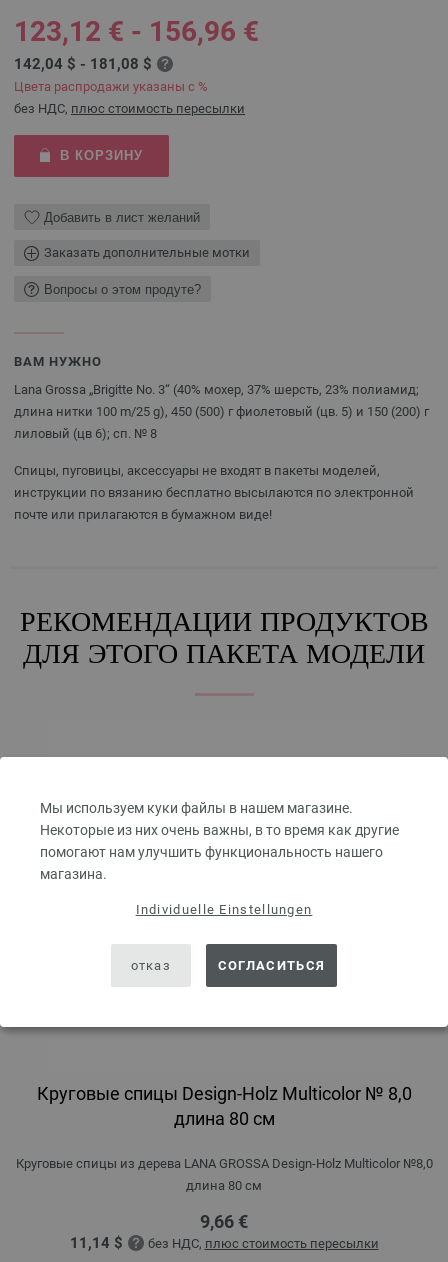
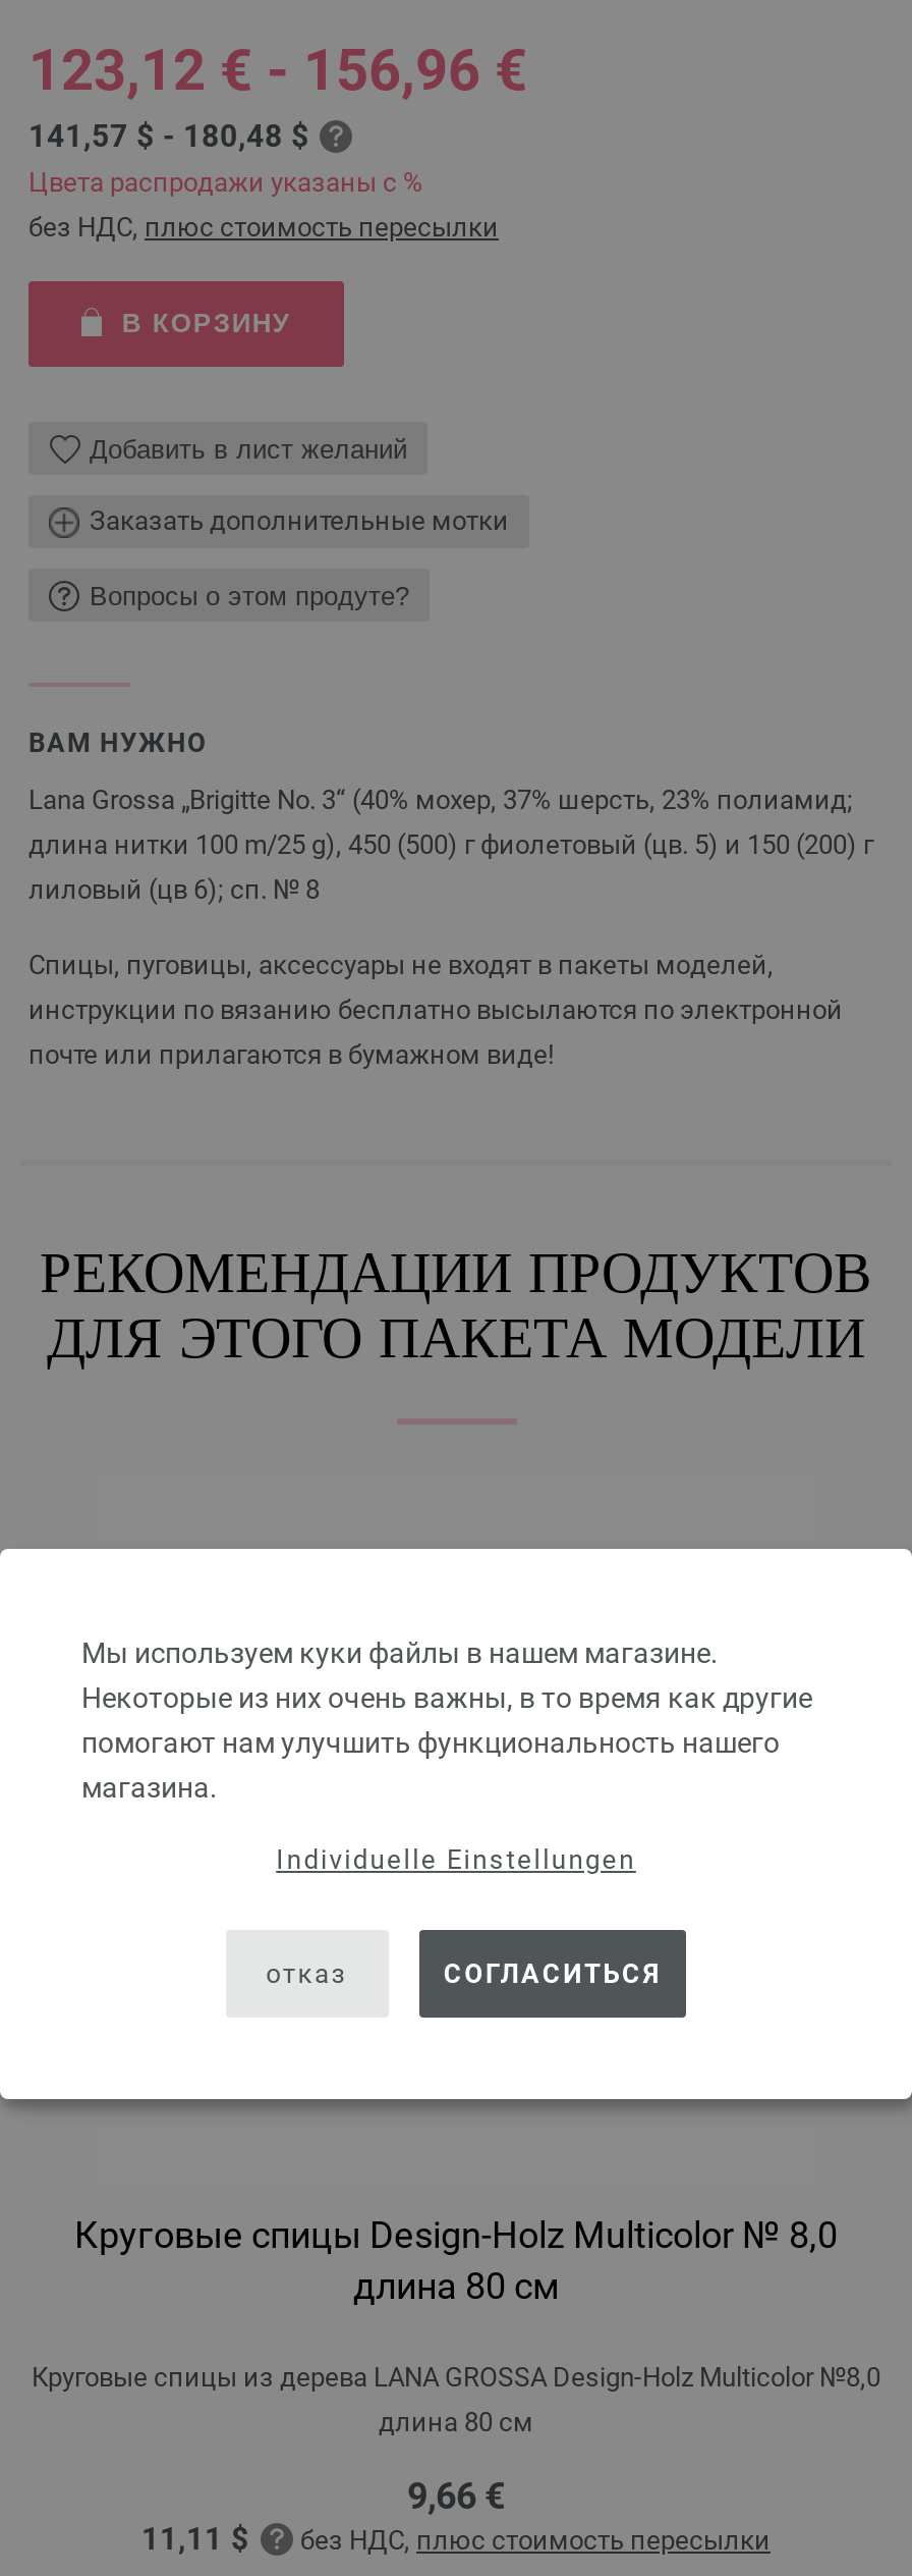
- 142,04 $ - 181,08 $
+ 141,57 $ - 180,48 $

- 11,14 $ без НДС, плюс стоимость пересылки
+ 11,11 $ без НДС, плюс стоимость пересылки
